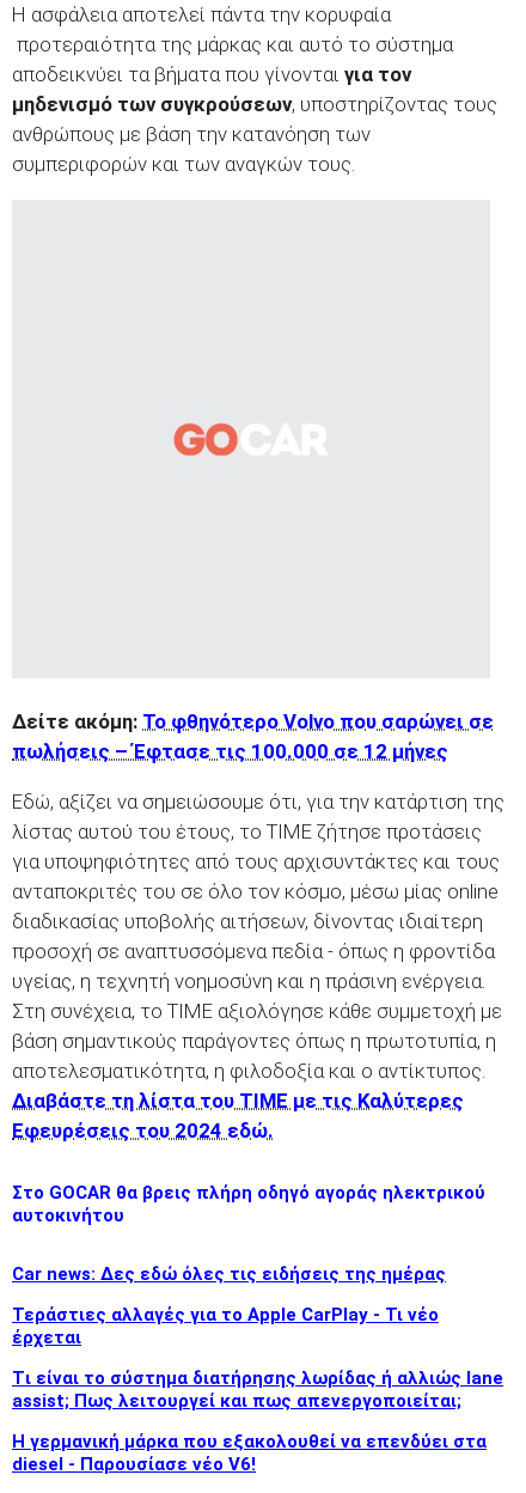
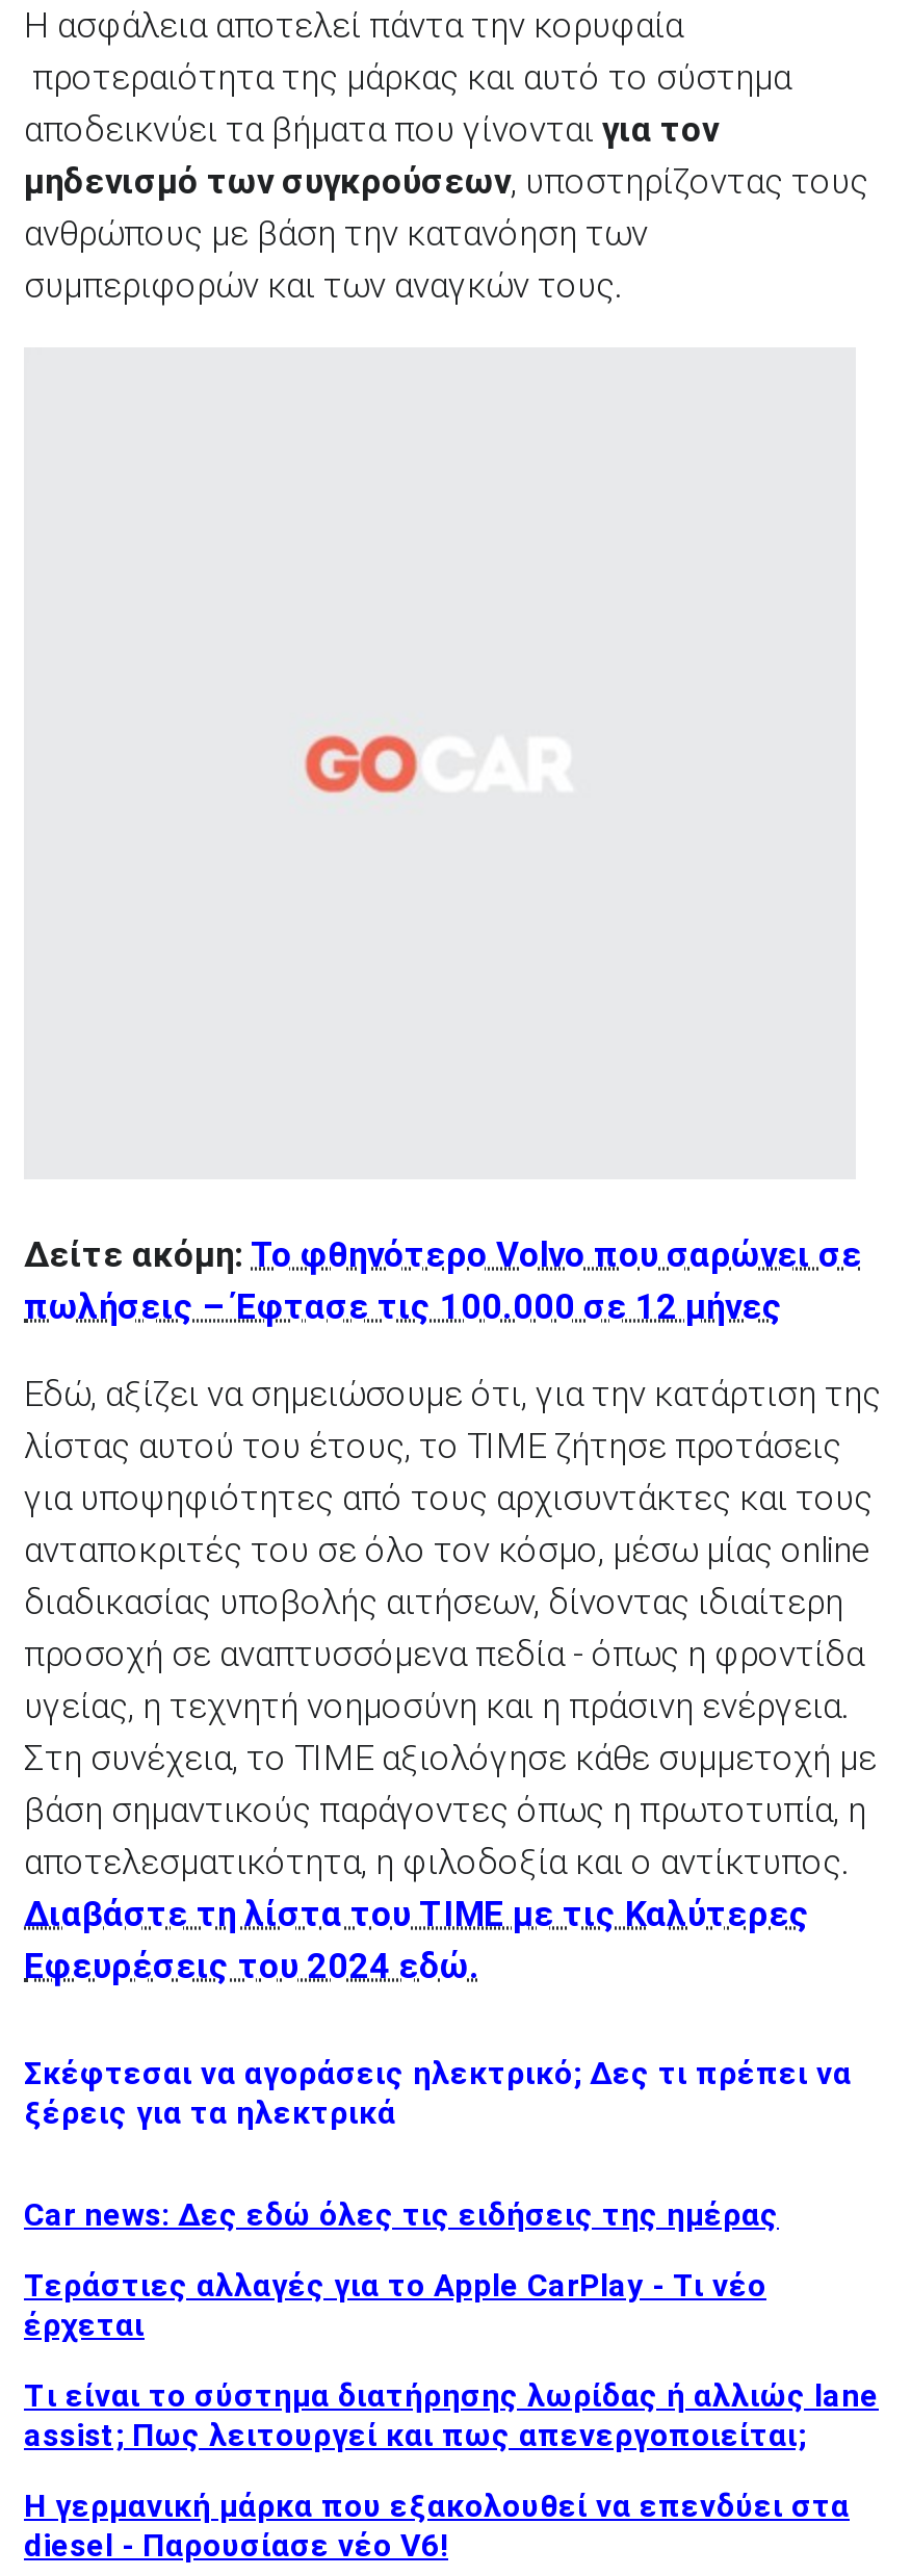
- Στο GOCAR θα βρεις πλήρη οδηγό αγοράς ηλεκτρικού
- αυτοκινήτου
+ Σκέφτεσαι να αγοράσεις ηλεκτρικό; Δες τι πρέπει να
+ ξέρεις για τα ηλεκτρικά
